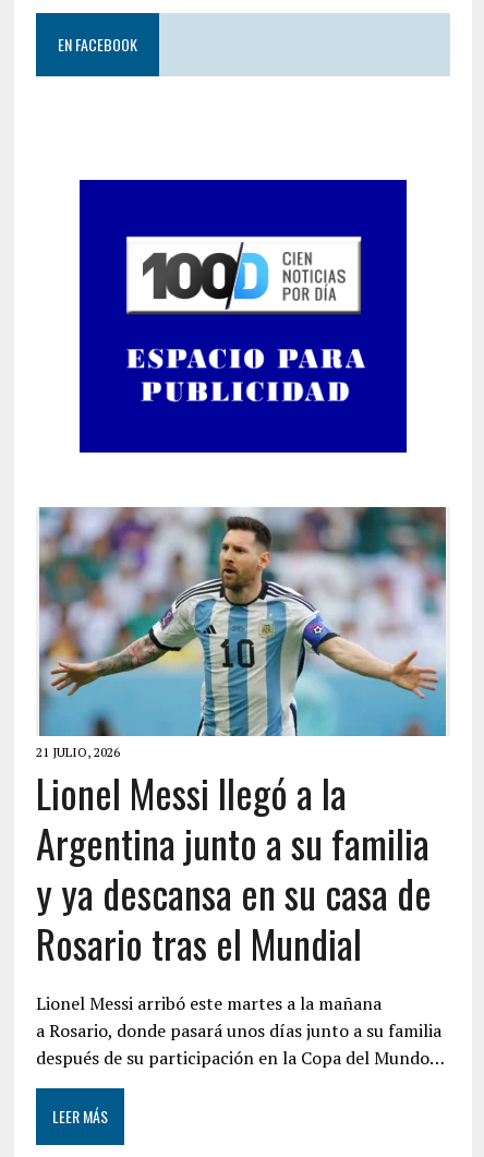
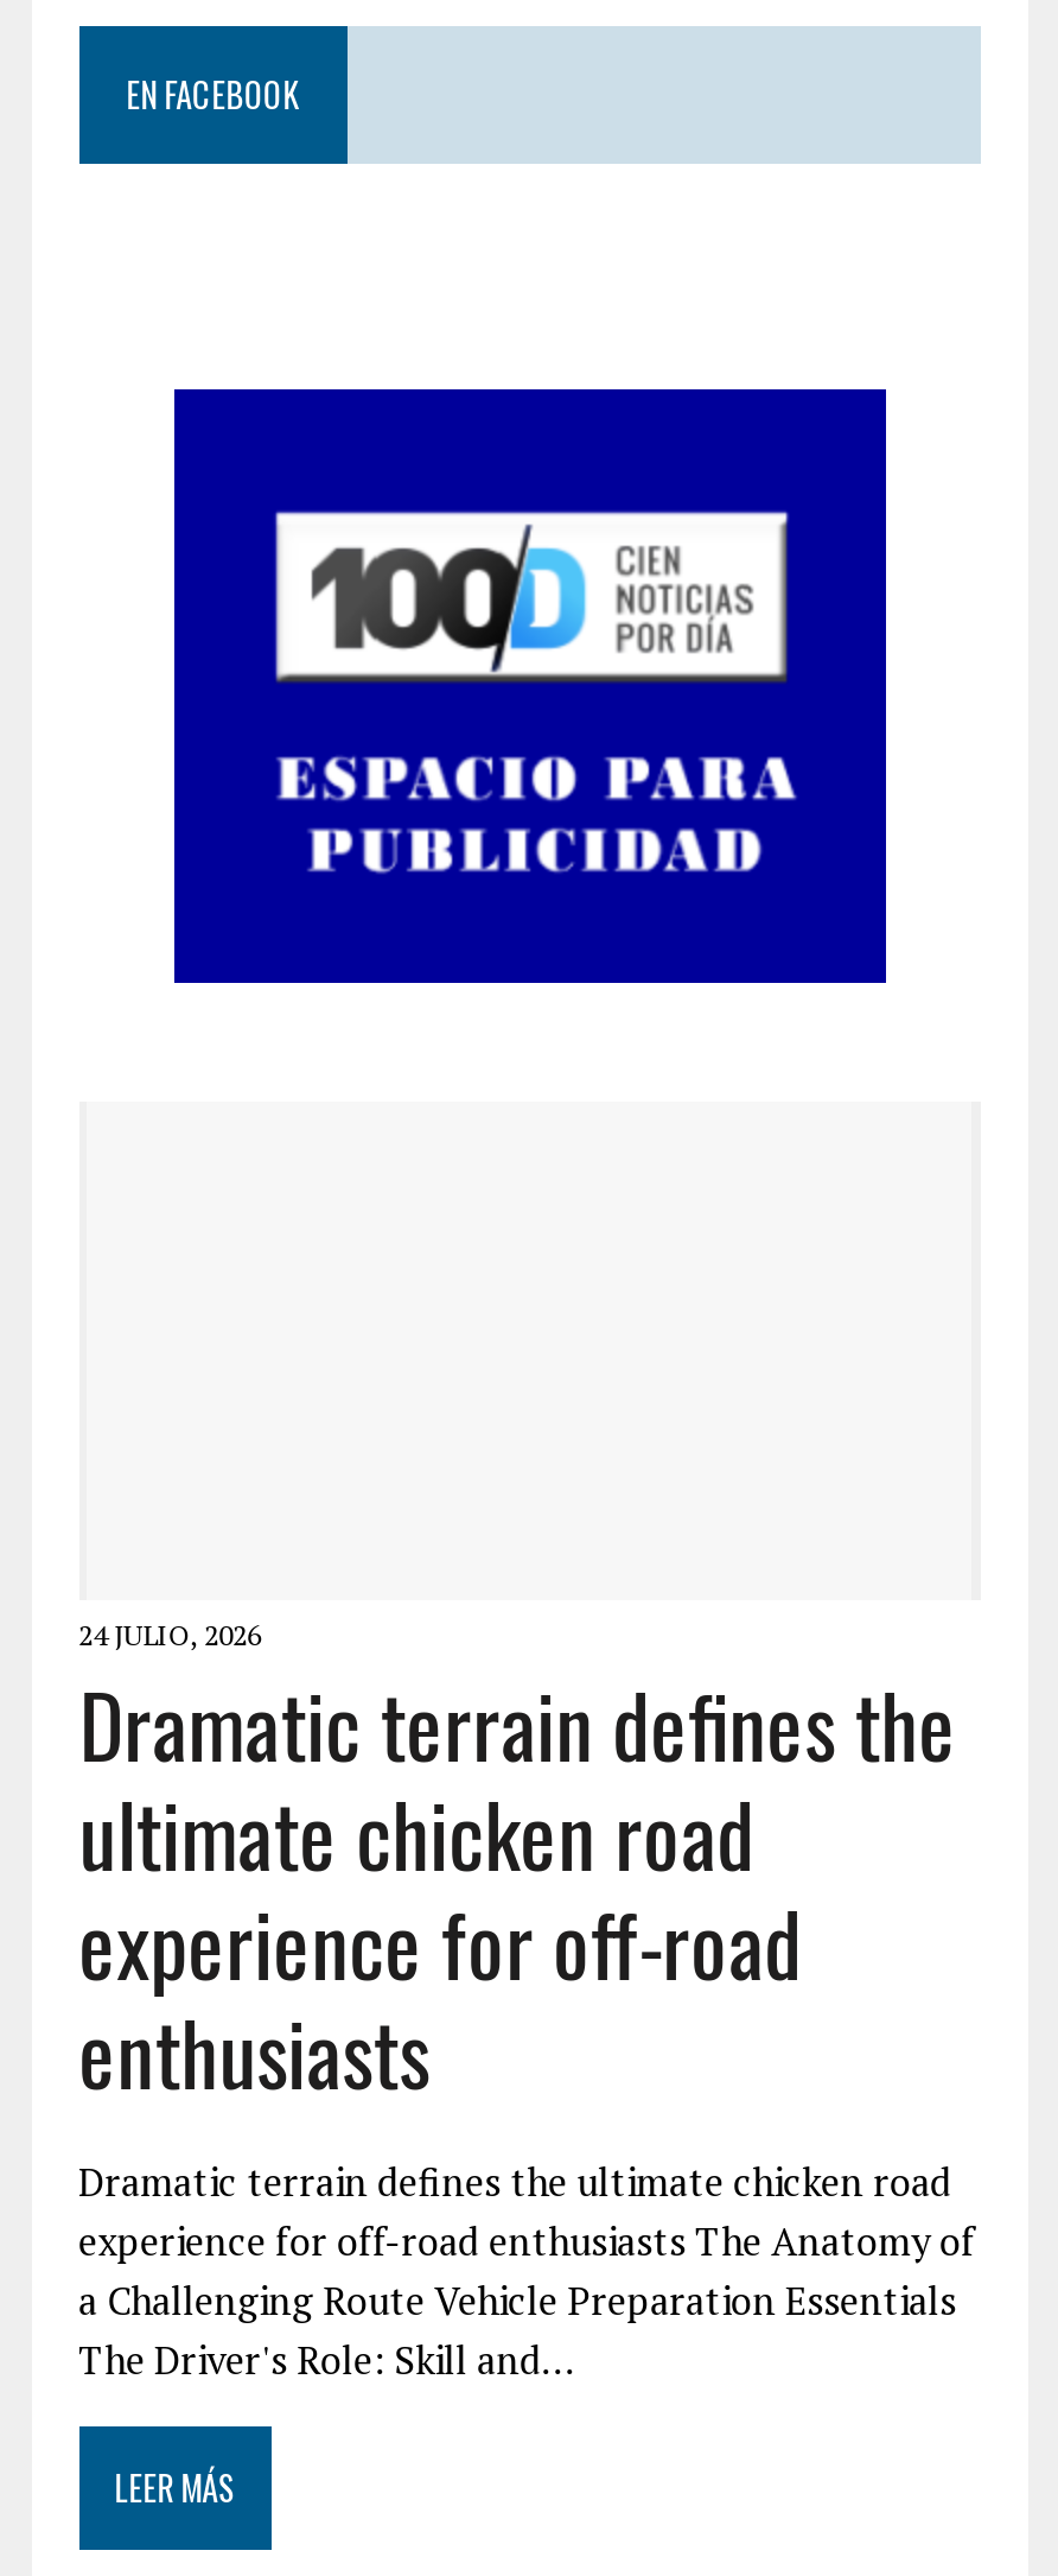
- [image]

- 21 JULIO, 2026
- Lionel Messi llegó a la
- Argentina junto a su familia
- y ya descansa en su casa de
- Rosario tras el Mundial
- Lionel Messi arribó este martes a la mañana
- a Rosario, donde pasará unos días junto a su familia
- después de su participación en la Copa del Mundo…
+ 24 JULIO, 2026
+ Dramatic terrain defines the
+ ultimate chicken road
+ experience for off-road
+ enthusiasts
+ Dramatic terrain defines the ultimate chicken road
+ experience for off-road enthusiasts The Anatomy of
+ a Challenging Route Vehicle Preparation Essentials
+ The Driver's Role: Skill and…
